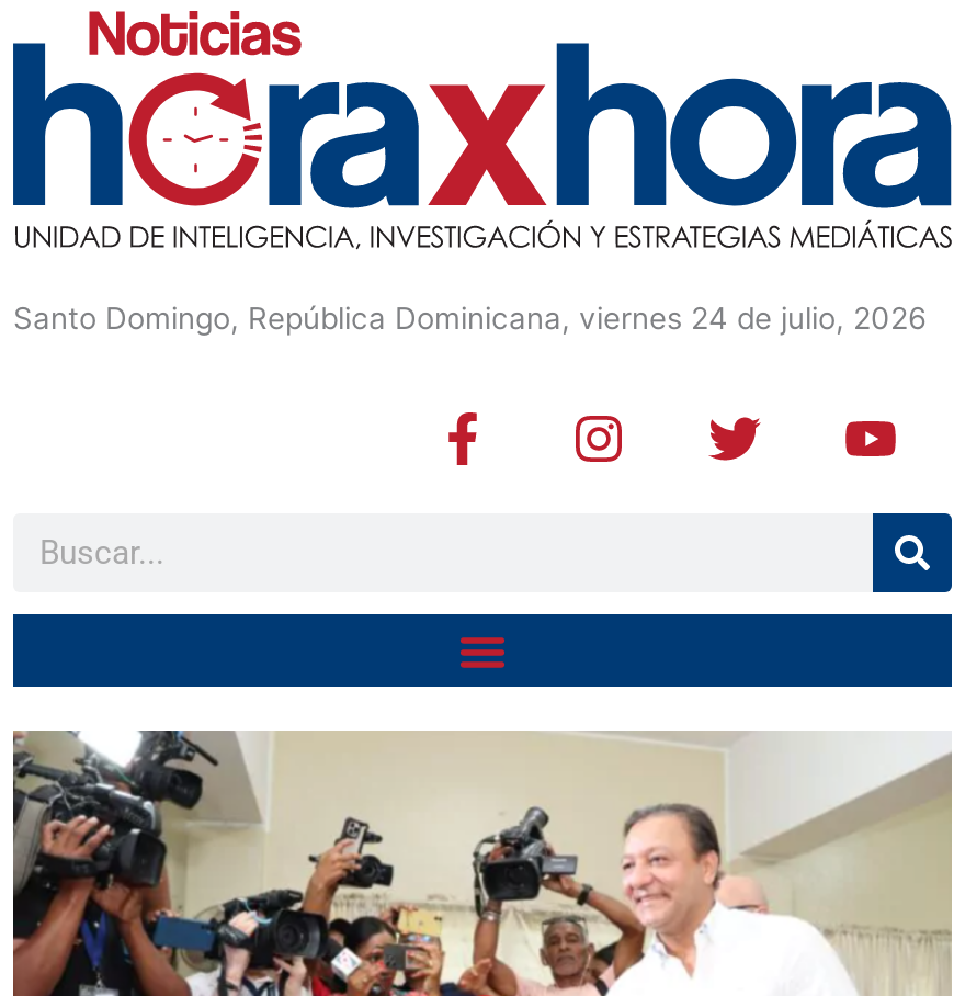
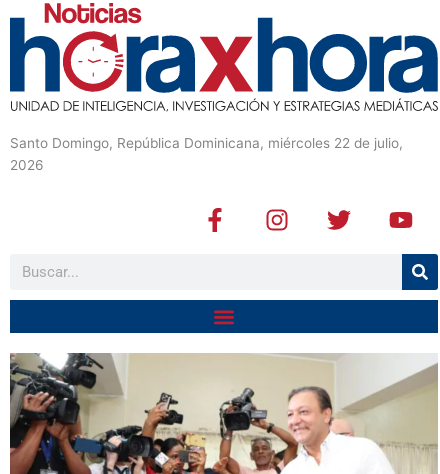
- Santo Domingo, República Dominicana, viernes 24 de julio, 2026
+ Santo Domingo, República Dominicana, miércoles 22 de julio,
+ 2026
